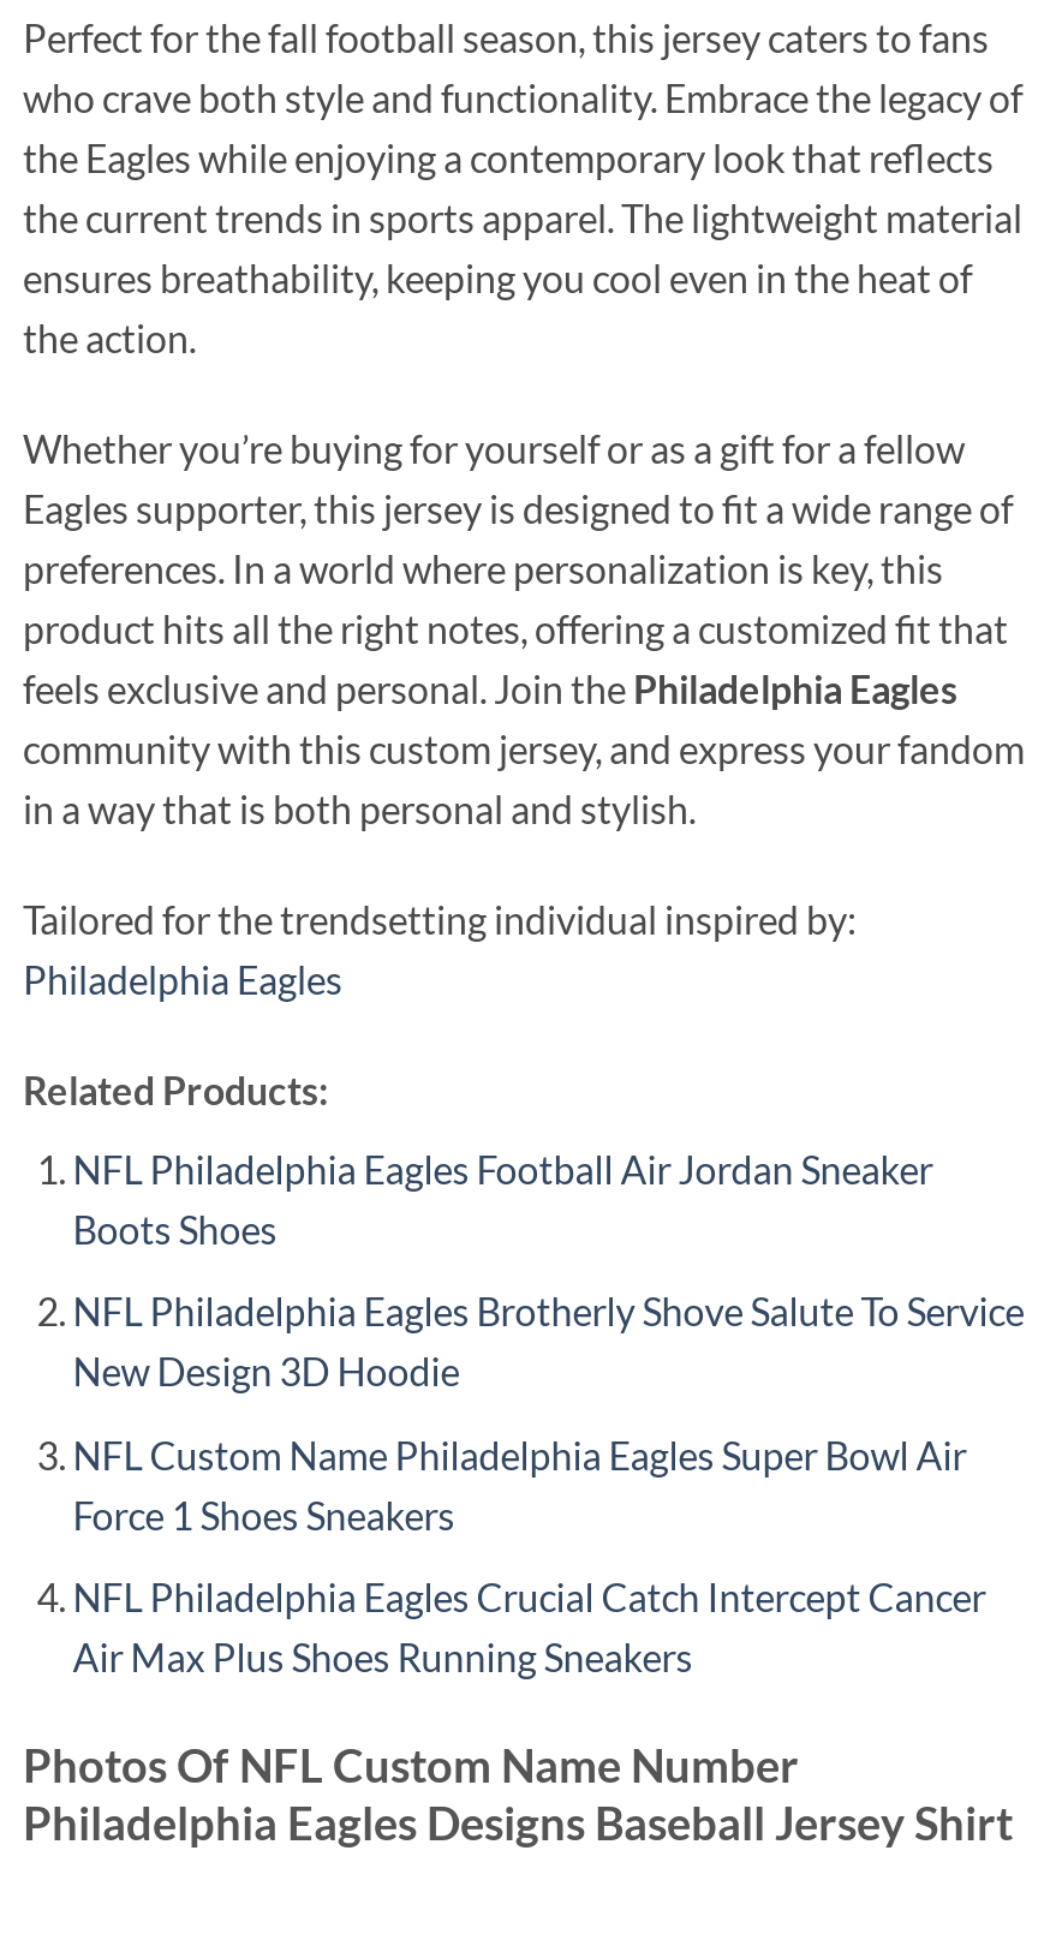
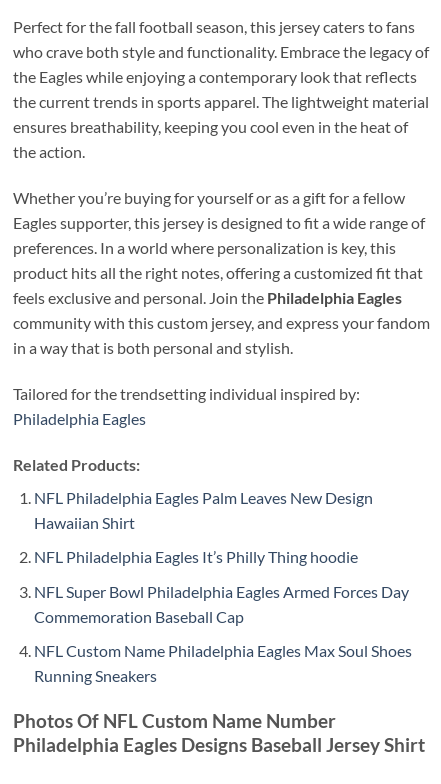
- NFL Philadelphia Eagles Football Air Jordan Sneaker
- Boots Shoes
+ NFL Philadelphia Eagles Palm Leaves New Design
+ Hawaiian Shirt

- NFL Philadelphia Eagles Brotherly Shove Salute To Service
- New Design 3D Hoodie
+ NFL Philadelphia Eagles It’s Philly Thing hoodie

- NFL Custom Name Philadelphia Eagles Super Bowl Air
- Force 1 Shoes Sneakers
+ NFL Super Bowl Philadelphia Eagles Armed Forces Day
+ Commemoration Baseball Cap

- NFL Philadelphia Eagles Crucial Catch Intercept Cancer
- Air Max Plus Shoes Running Sneakers
+ NFL Custom Name Philadelphia Eagles Max Soul Shoes
+ Running Sneakers
